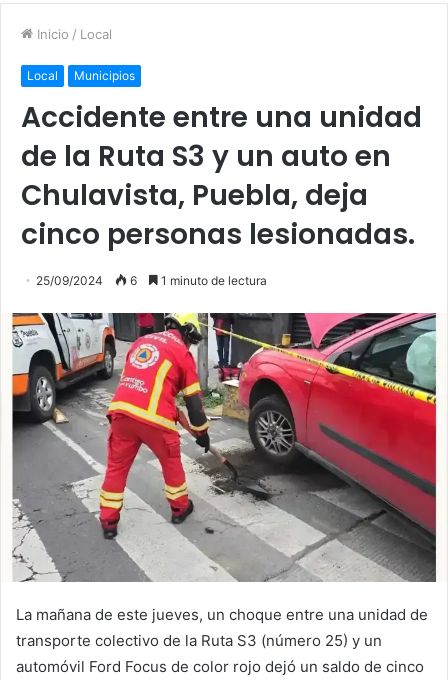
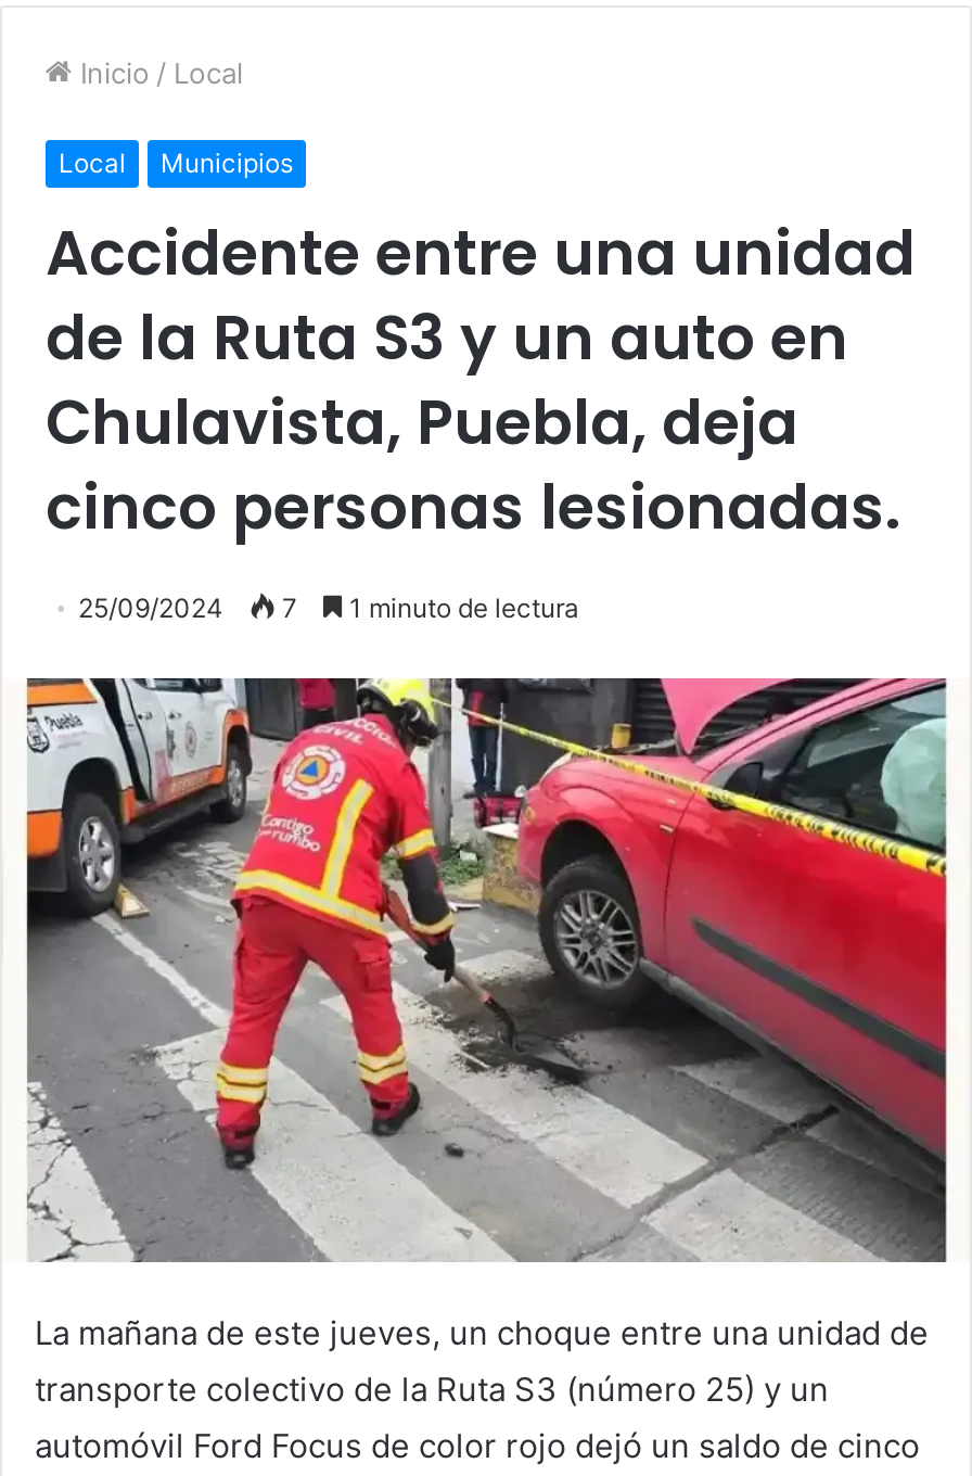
- 25/09/2024 6 1 minuto de lectura
+ 25/09/2024 7 1 minuto de lectura
